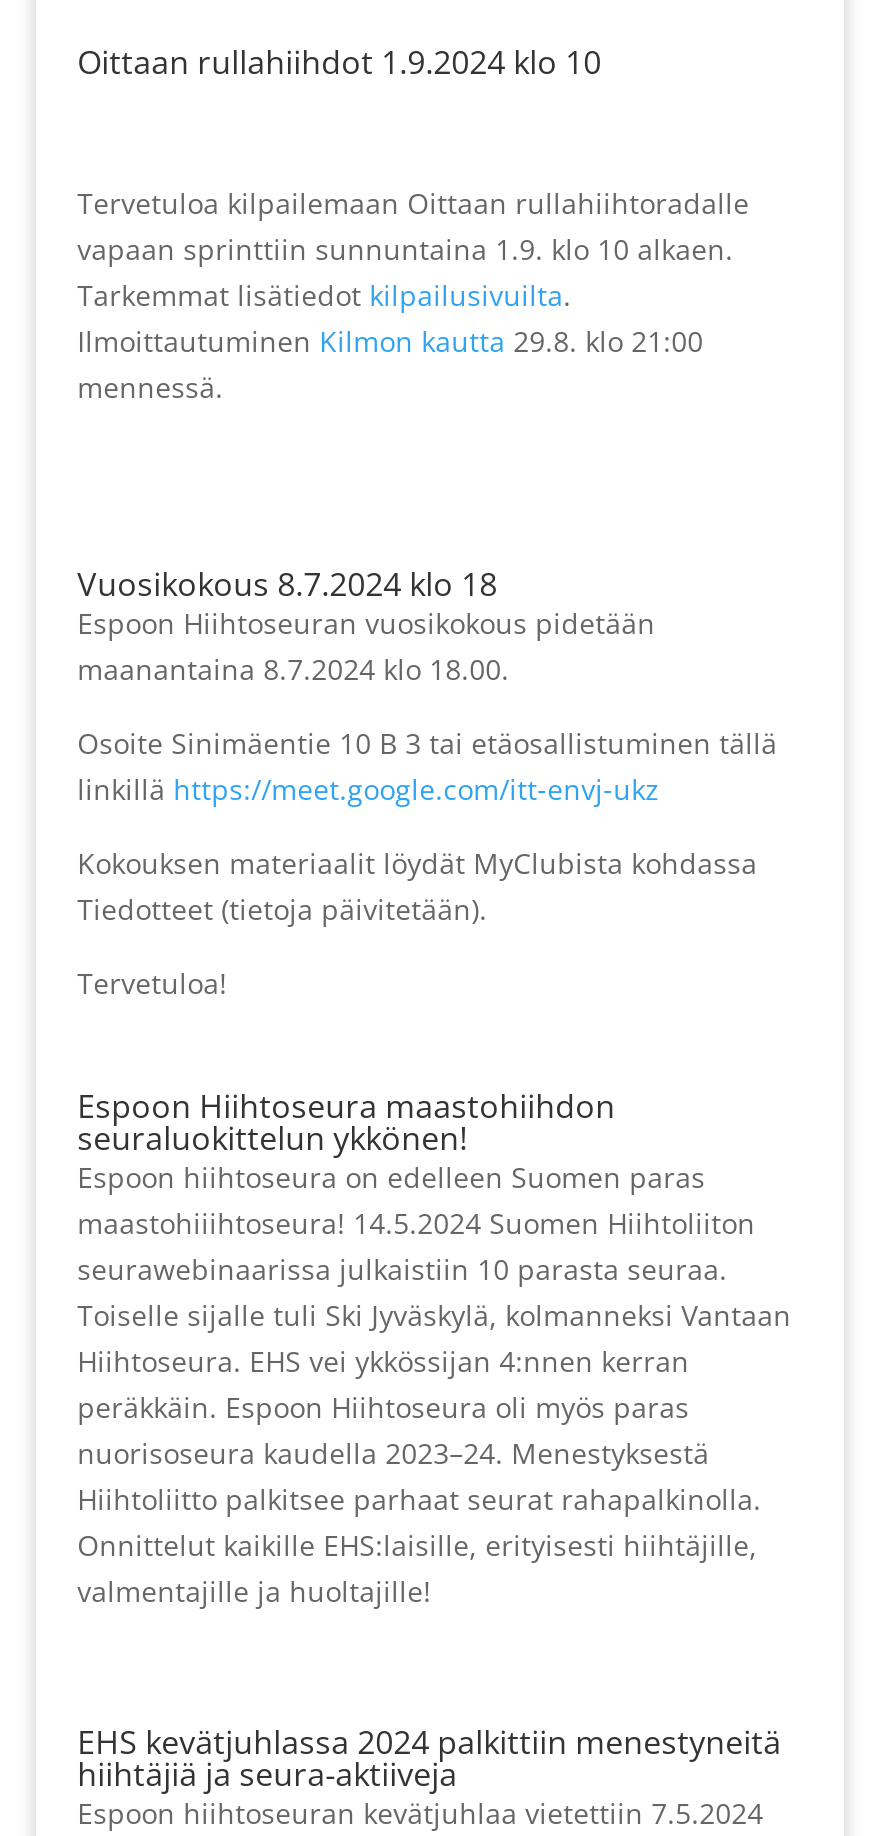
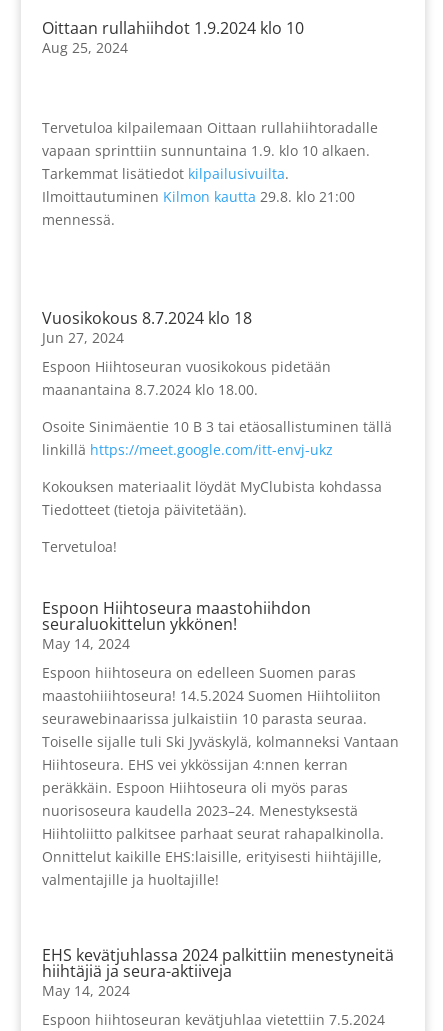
+ Aug 25, 2024

+ Jun 27, 2024

+ May 14, 2024

+ May 14, 2024
